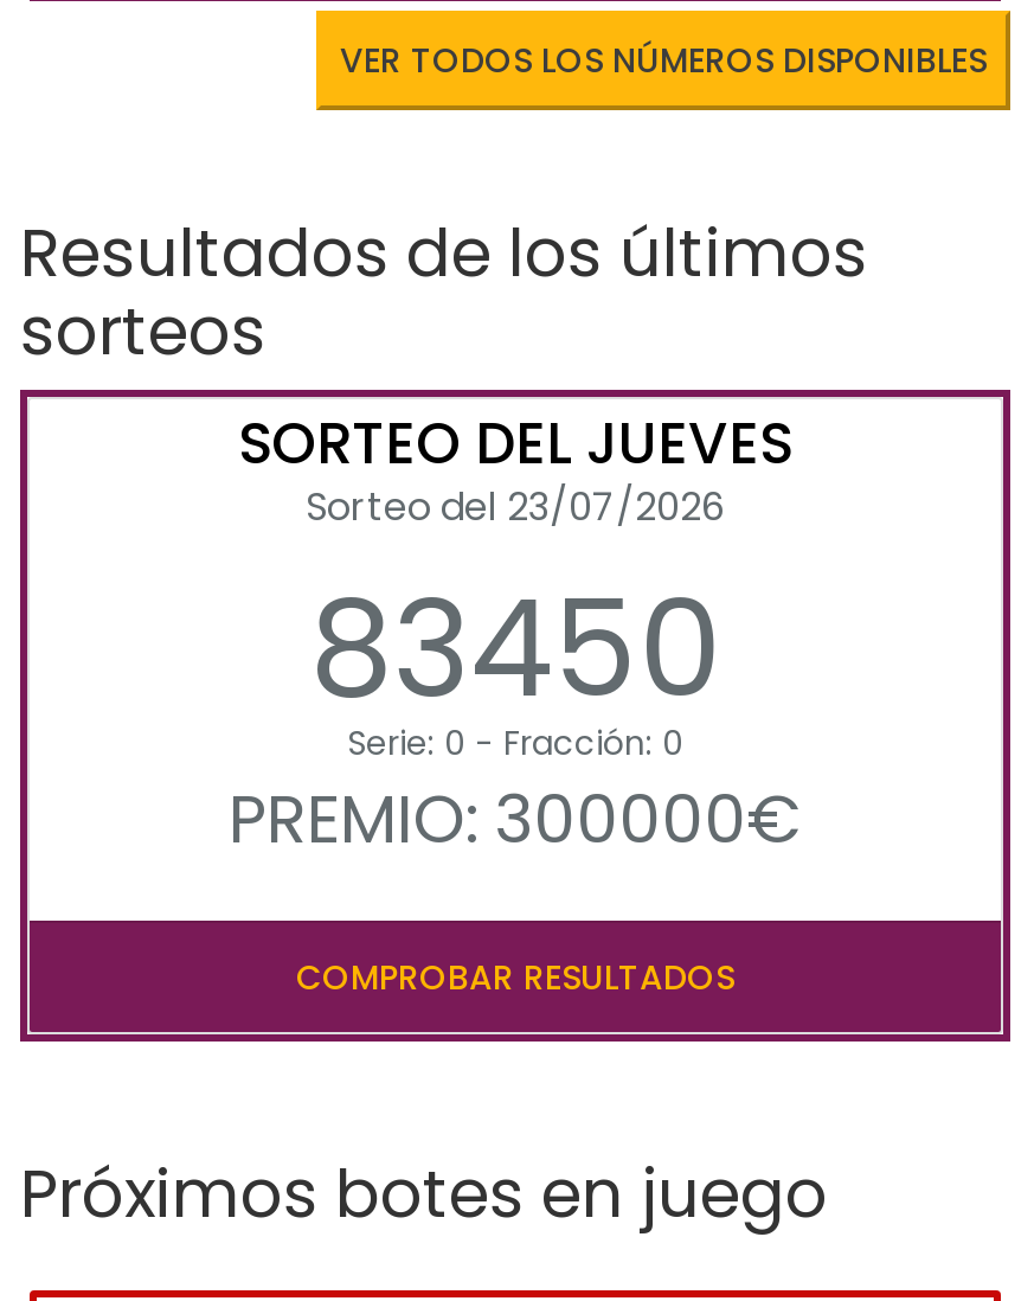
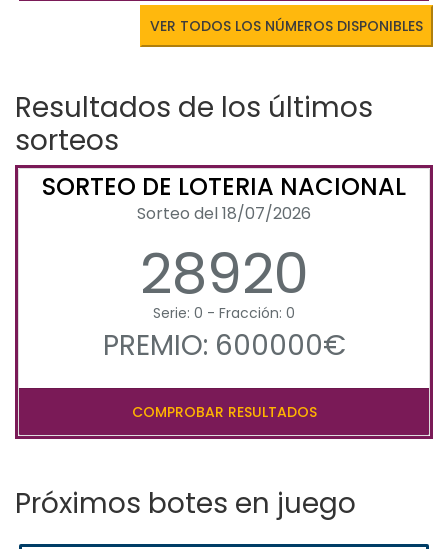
- SORTEO DEL JUEVES
- Sorteo del 23/07/2026
- 83450
+ SORTEO DE LOTERIA NACIONAL
+ Sorteo del 18/07/2026
+ 28920

- PREMIO: 300000€
+ PREMIO: 600000€
